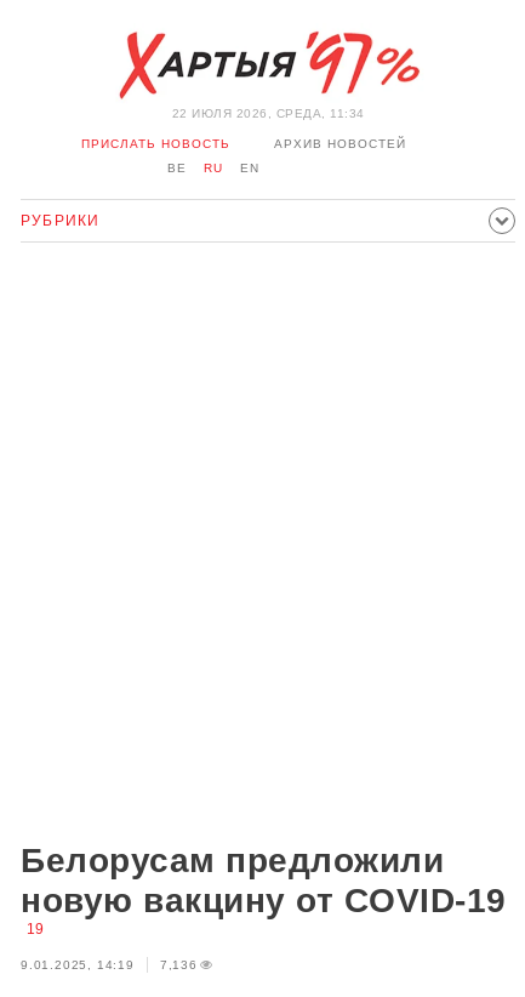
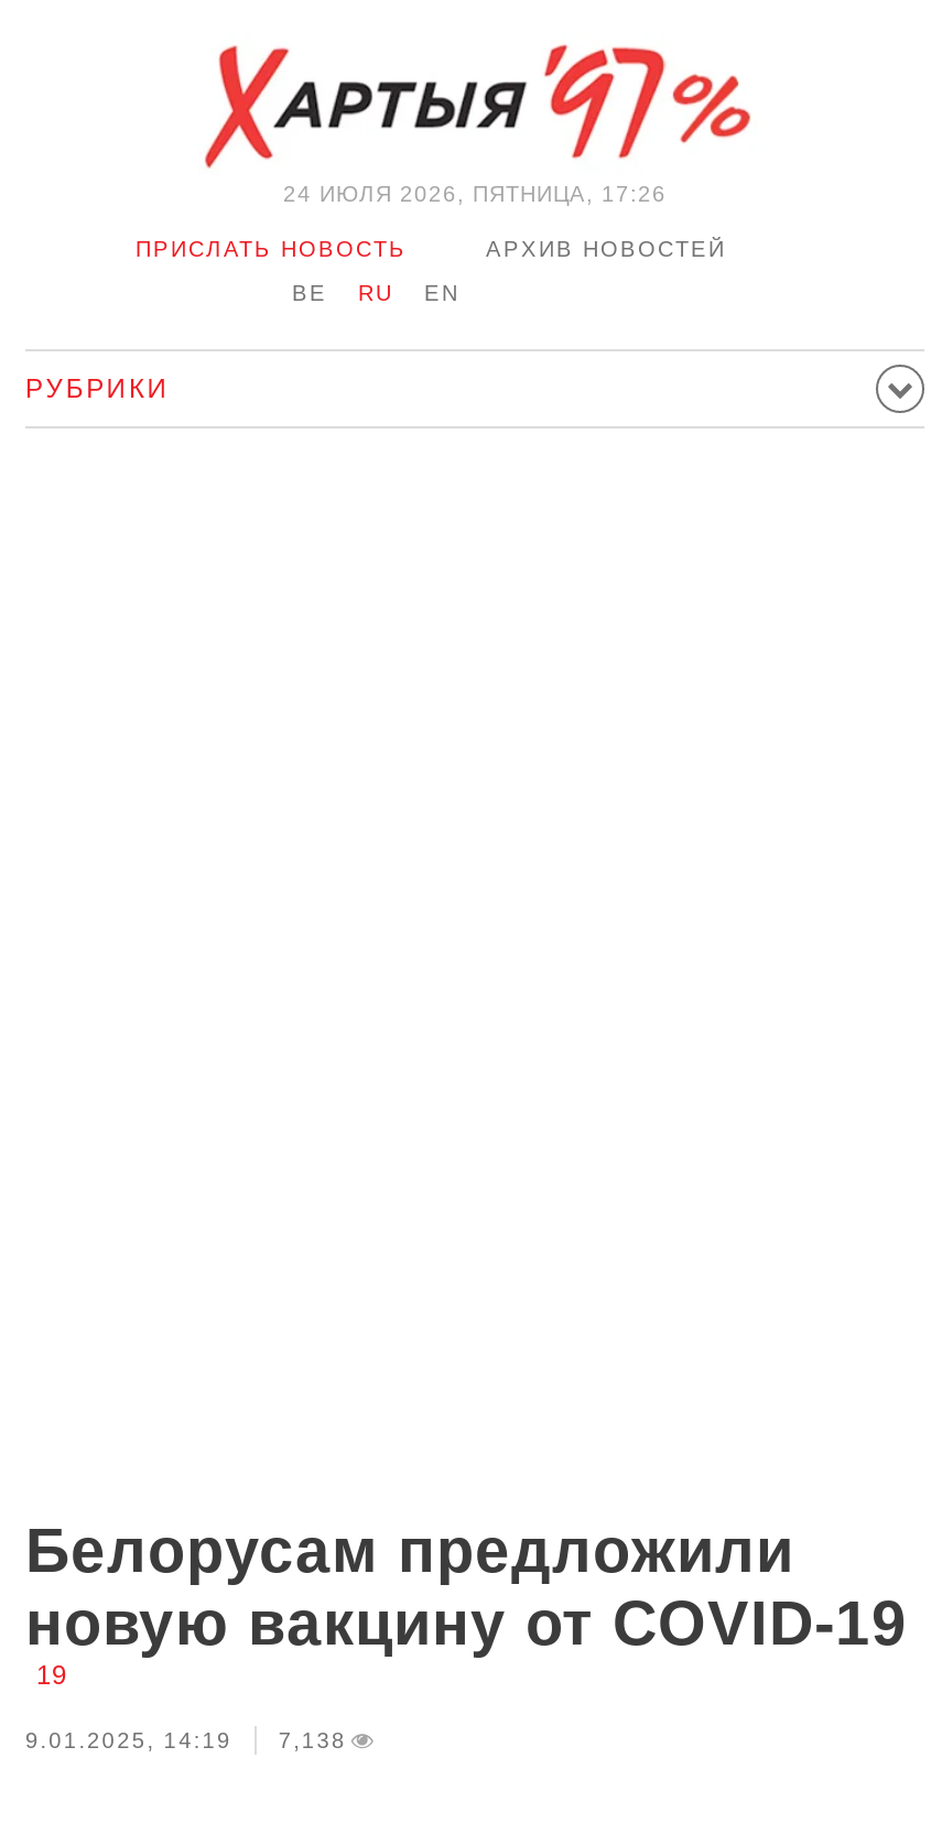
- 22 ИЮЛЯ 2026, СРЕДА, 11:34
+ 24 ИЮЛЯ 2026, ПЯТНИЦА, 17:26

- 9.01.2025, 14:19 7,136
+ 9.01.2025, 14:19 7,138
